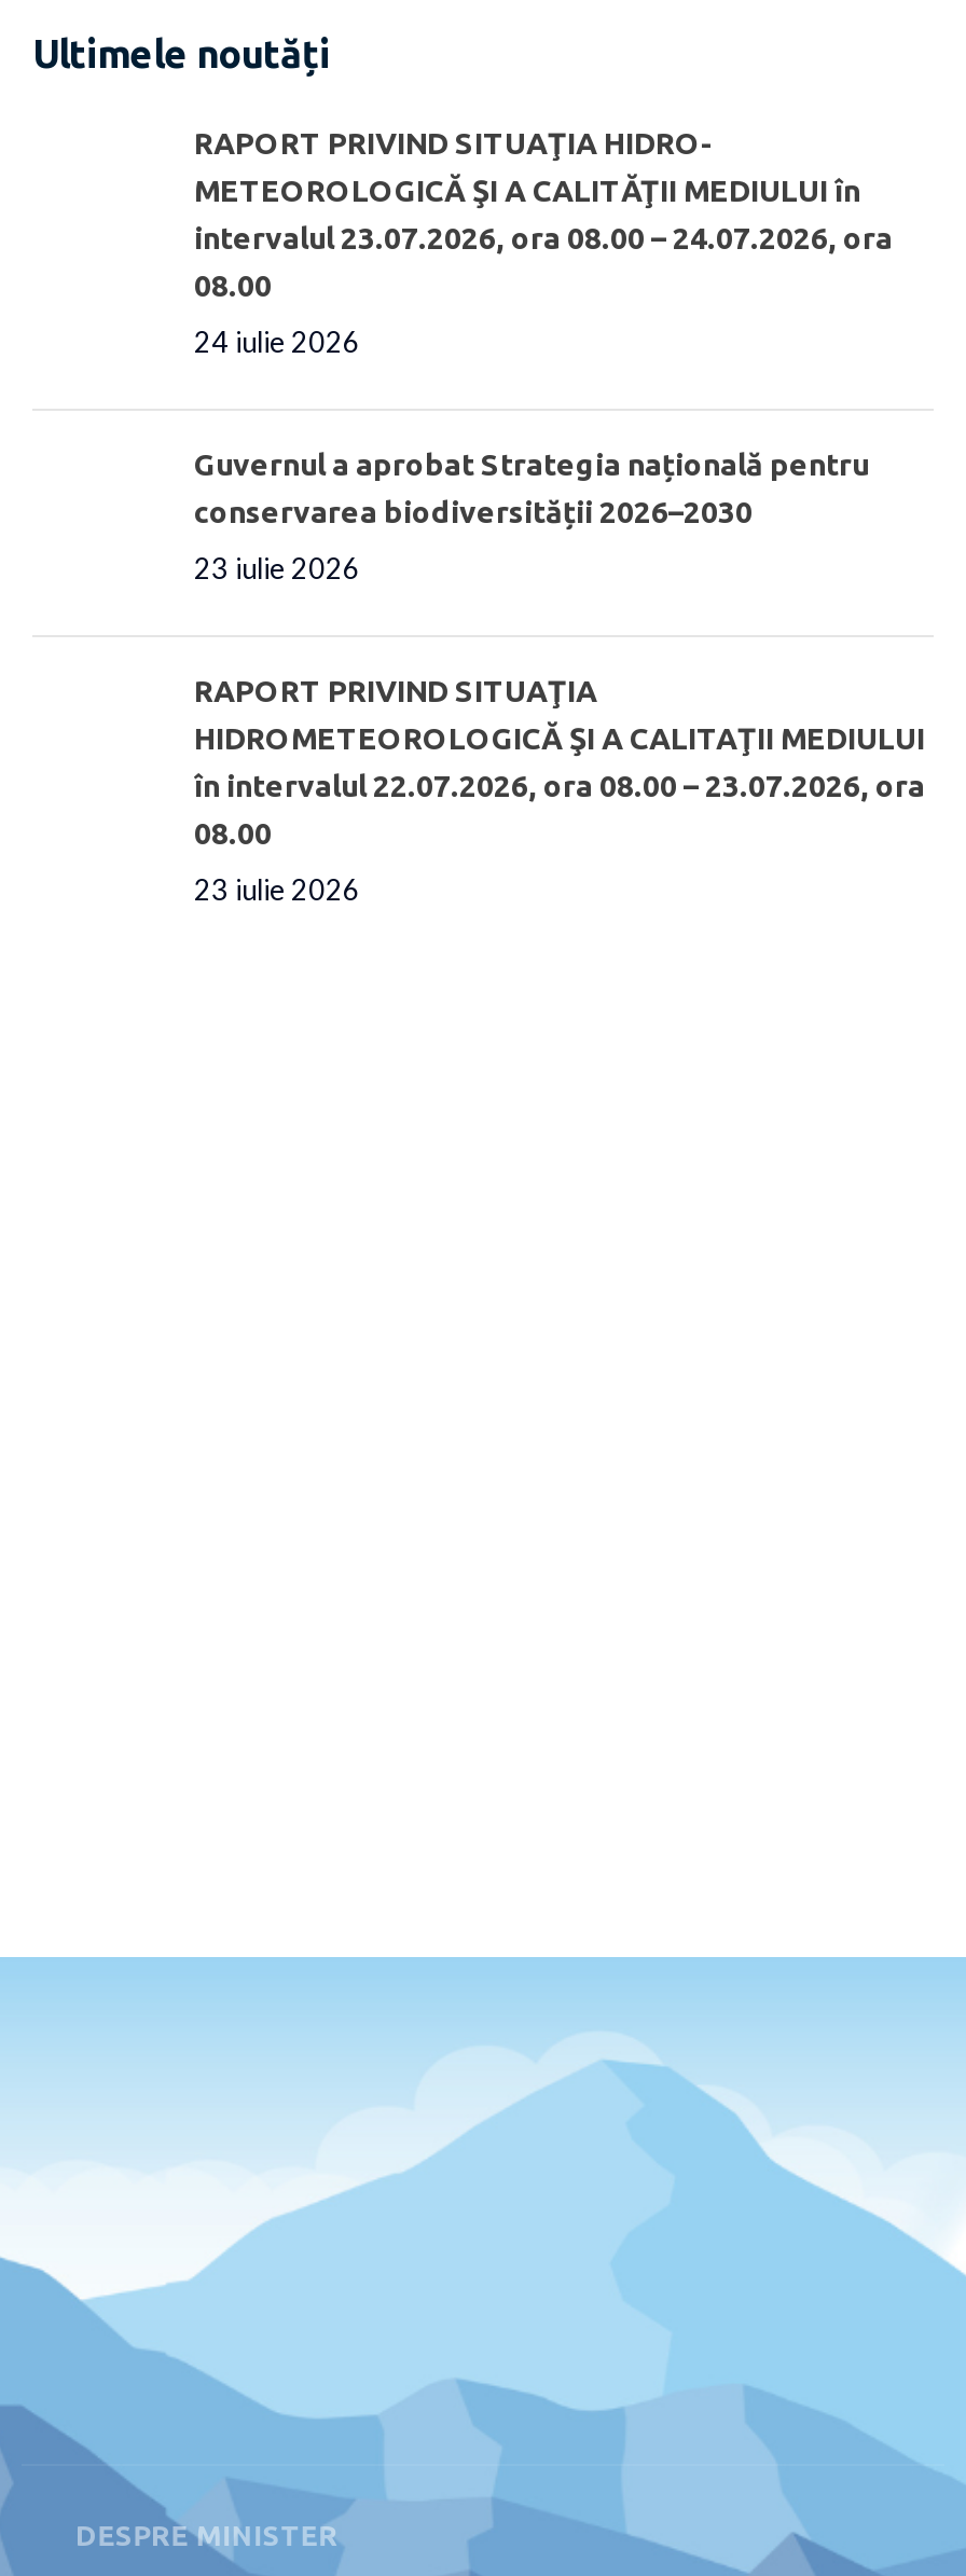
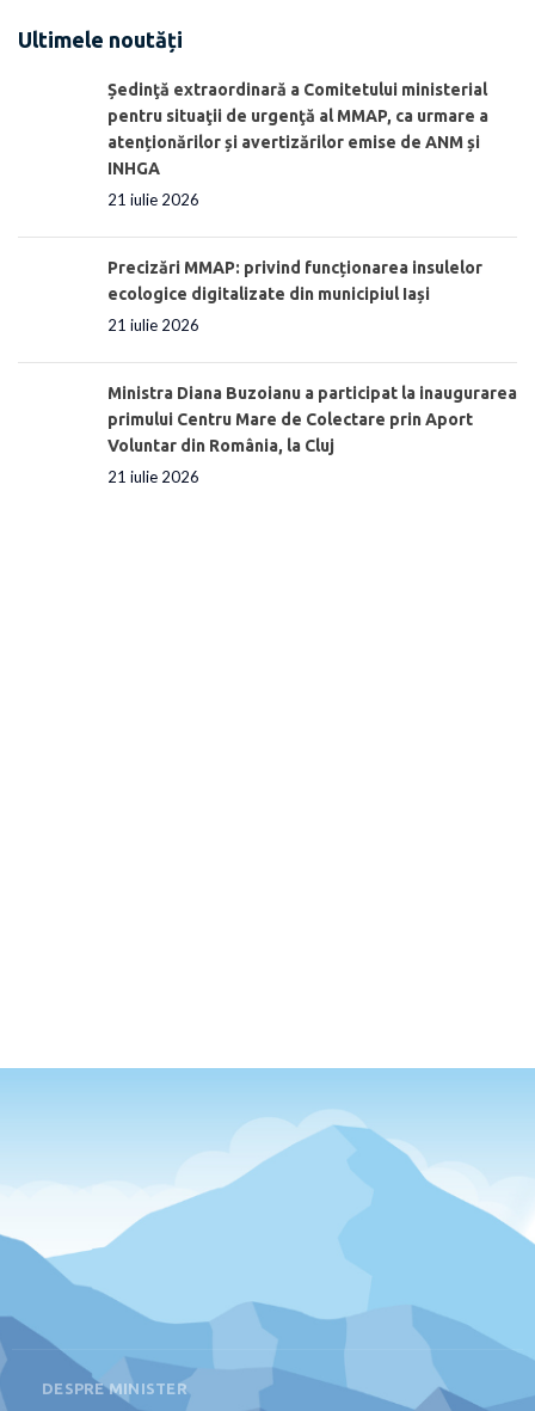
- RAPORT PRIVIND SITUAŢIA HIDRO-
- METEOROLOGICĂ ŞI A CALITĂŢII MEDIULUI în
- intervalul 23.07.2026, ora 08.00 – 24.07.2026, ora
- 08.00
+ Ședinţă extraordinară a Comitetului ministerial
+ pentru situaţii de urgenţă al MMAP, ca urmare a
+ atenționărilor și avertizărilor emise de ANM și
+ INHGA

- 24 iulie 2026
+ 21 iulie 2026

- Guvernul a aprobat Strategia națională pentru
- conservarea biodiversității 2026–2030
+ Precizări MMAP: privind funcționarea insulelor
+ ecologice digitalizate din municipiul Iași

- 23 iulie 2026
+ 21 iulie 2026

- RAPORT PRIVIND SITUAŢIA
- HIDROMETEOROLOGICĂ ŞI A CALITAŢII MEDIULUI
- în intervalul 22.07.2026, ora 08.00 – 23.07.2026, ora
- 08.00
+ Ministra Diana Buzoianu a participat la inaugurarea
+ primului Centru Mare de Colectare prin Aport
+ Voluntar din România, la Cluj

- 23 iulie 2026
+ 21 iulie 2026
